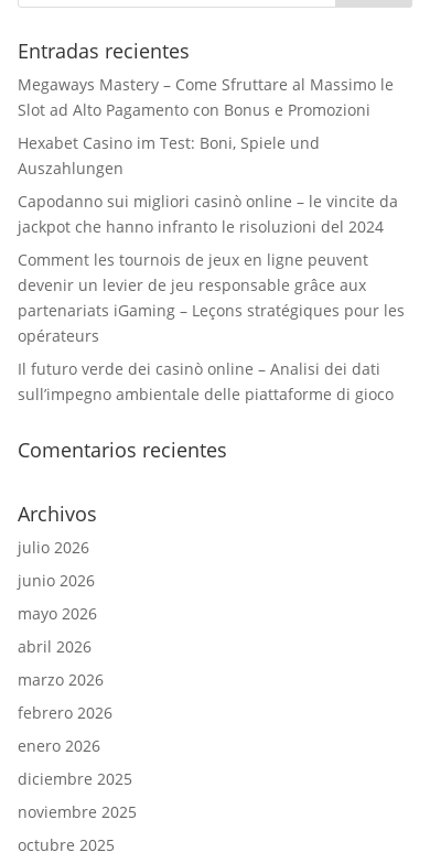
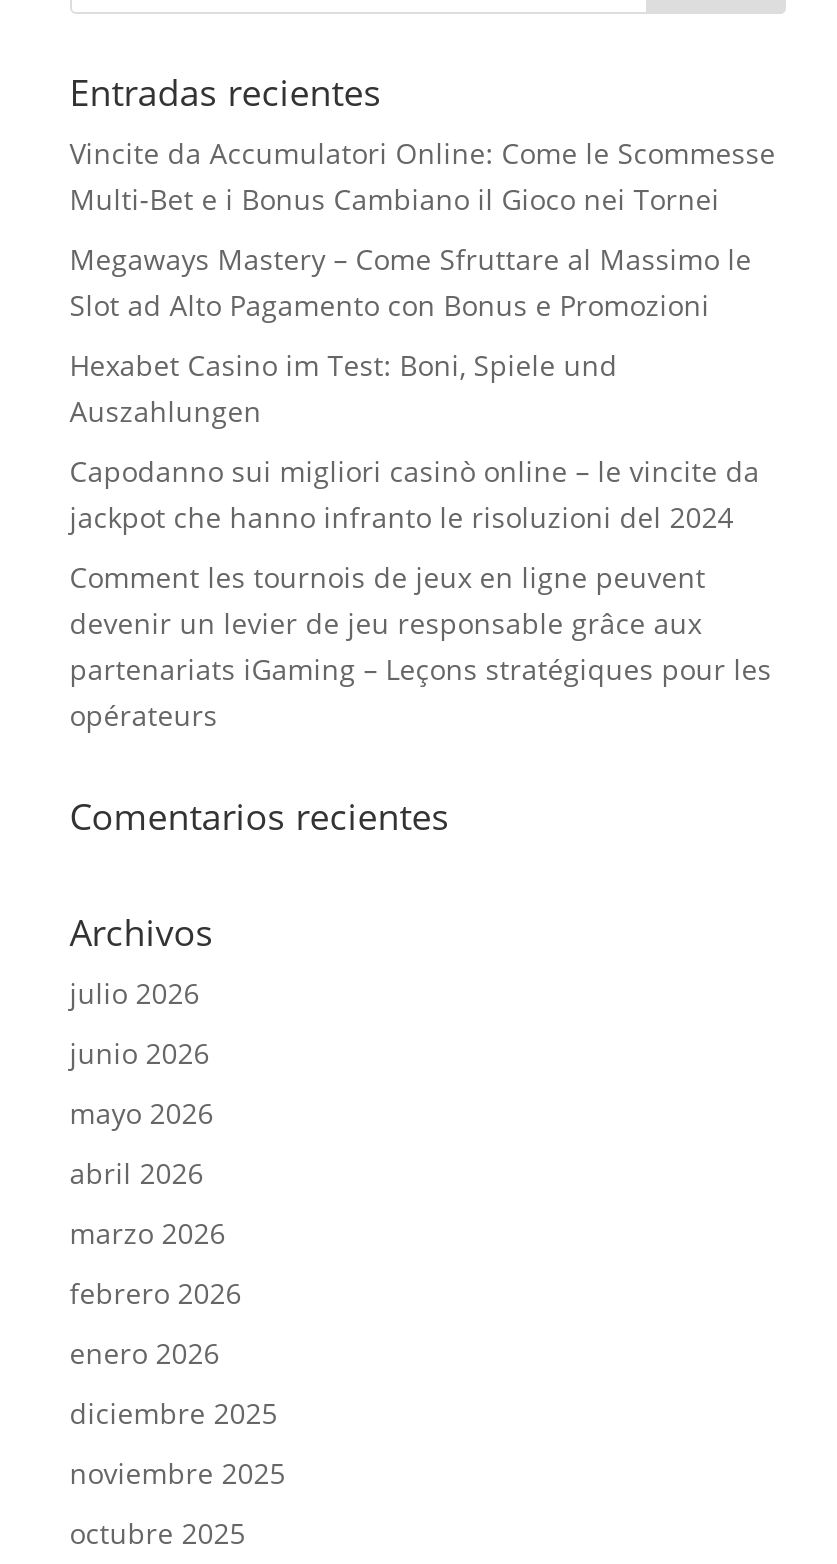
+ Vincite da Accumulatori Online: Come le Scommesse
+ Multi‑Bet e i Bonus Cambiano il Gioco nei Tornei

moved down: Megaways Mastery – Come Sfruttare al Massimo le | Slot ad Alto Pagamento con Bonus e Promozioni | Hexabet Casino im Test: Boni, Spiele und | ... | partenariats iGaming – Leçons stratégiques pour les | opérateurs

- Il futuro verde dei casinò online – Analisi dei dati
- sull’impegno ambientale delle piattaforme di gioco
